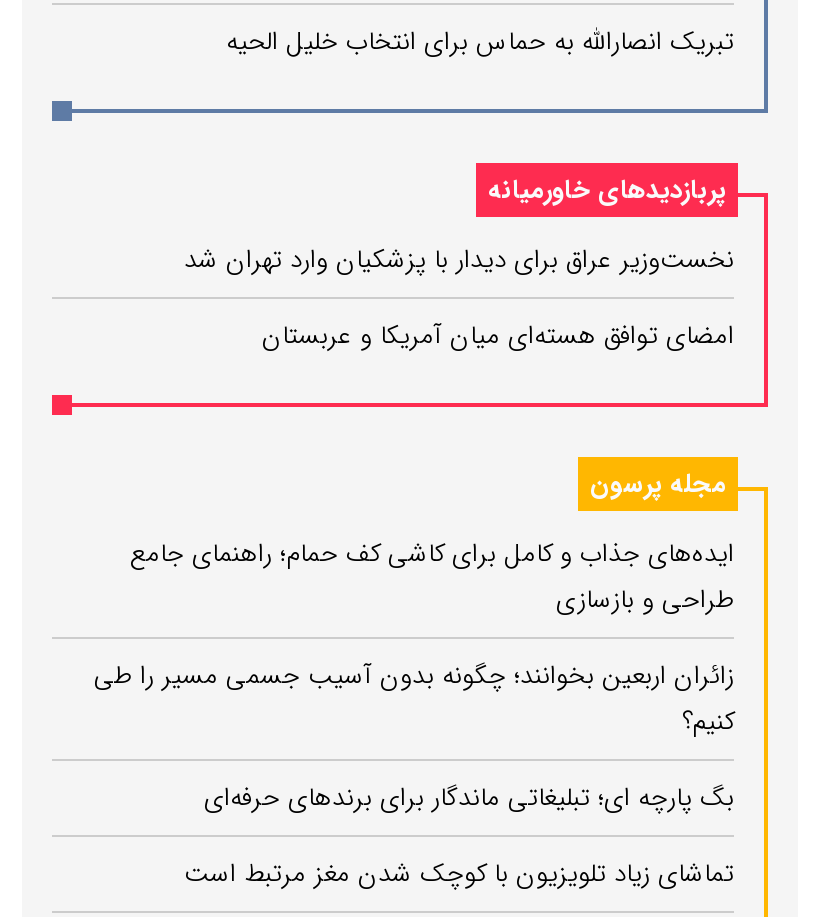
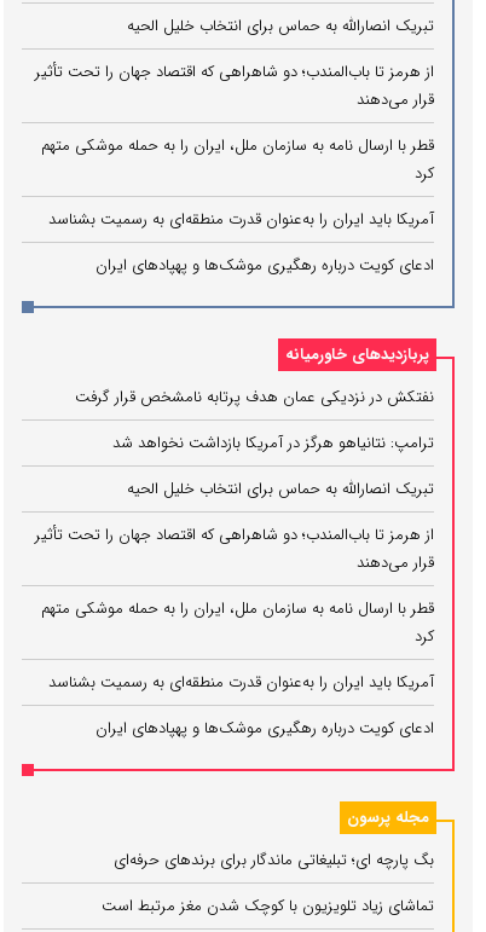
+ از هرمز تا باب‌المندب؛ دو شاهراهی که اقتصاد جهان را تحت تأثیر
+ قرار می‌دهند
+ قطر با ارسال نامه به سازمان ملل، ایران را به حمله موشکی متهم
+ کرد
+ آمریکا باید ایران را به‌عنوان قدرت منطقه‌ای به رسمیت بشناسد
+ ادعای کویت درباره رهگیری موشک‌ها و پهپادهای ایران

- نخست‌وزیر عراق برای دیدار با پزشکیان وارد تهران شد
- امضای توافق هسته‌ای میان آمریکا و عربستان
+ نفتکش در نزدیکی عمان هدف پرتابه نامشخص قرار گرفت
+ ترامپ: نتانیاهو هرگز در آمریکا بازداشت نخواهد شد
+ تبریک انصارالله به حماس برای انتخاب خلیل الحیه
+ از هرمز تا باب‌المندب؛ دو شاهراهی که اقتصاد جهان را تحت تأثیر
+ قرار می‌دهند
+ قطر با ارسال نامه به سازمان ملل، ایران را به حمله موشکی متهم
+ کرد
+ آمریکا باید ایران را به‌عنوان قدرت منطقه‌ای به رسمیت بشناسد
+ ادعای کویت درباره رهگیری موشک‌ها و پهپادهای ایران

moved down: مجله پرسون

- ایده‌های جذاب و کامل برای کاشی کف حمام؛ راهنمای جامع
- طراحی و بازسازی
- زائران اربعین بخوانند؛ چگونه بدون آسیب جسمی مسیر را طی
- کنیم؟
